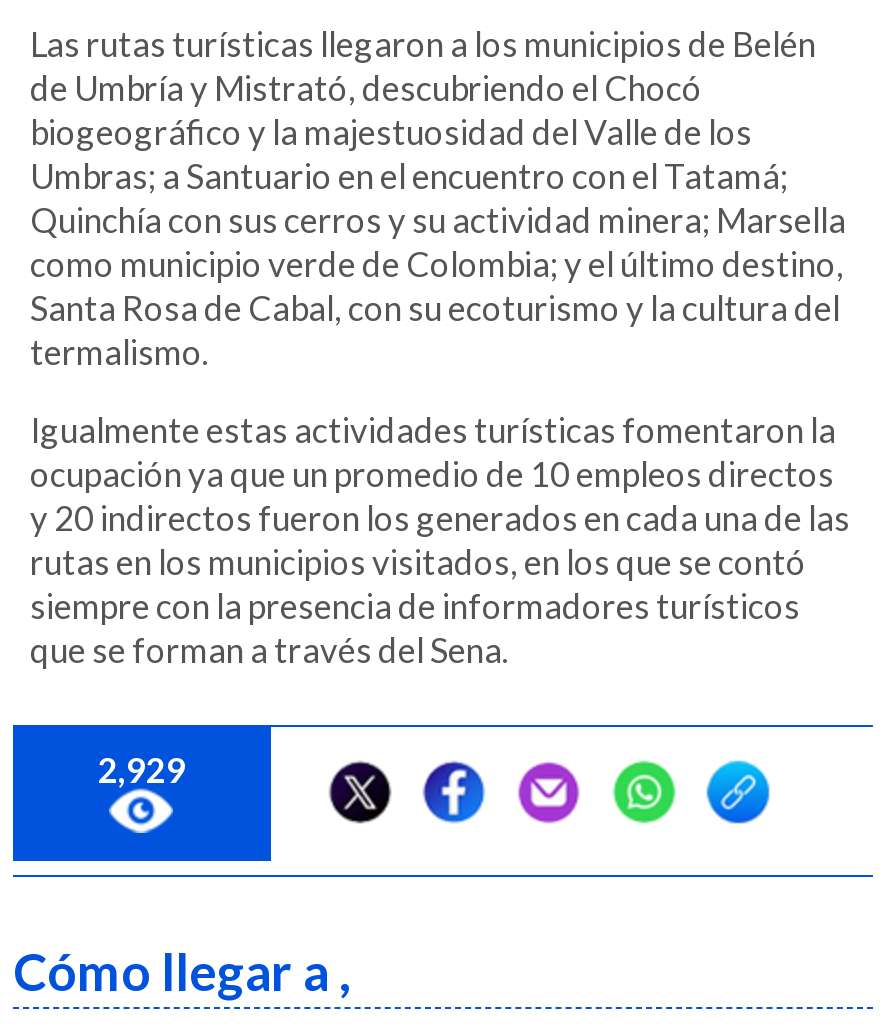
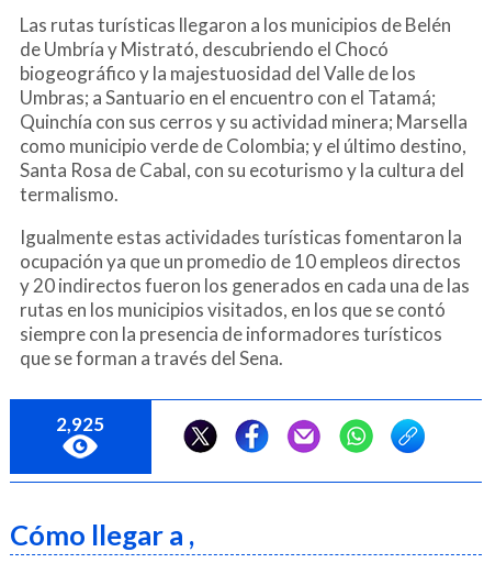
- 2,929
+ 2,925
